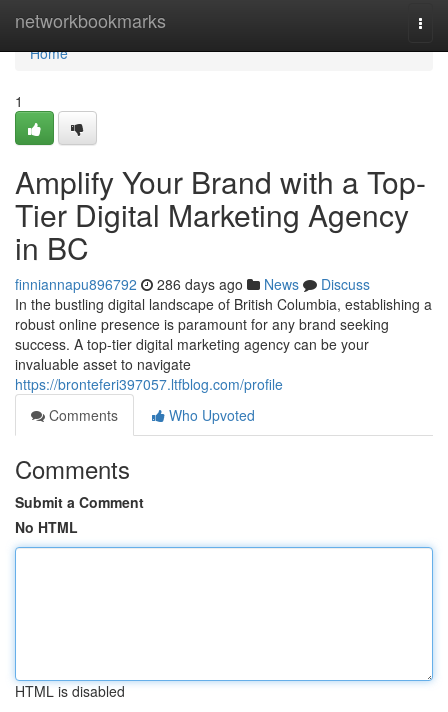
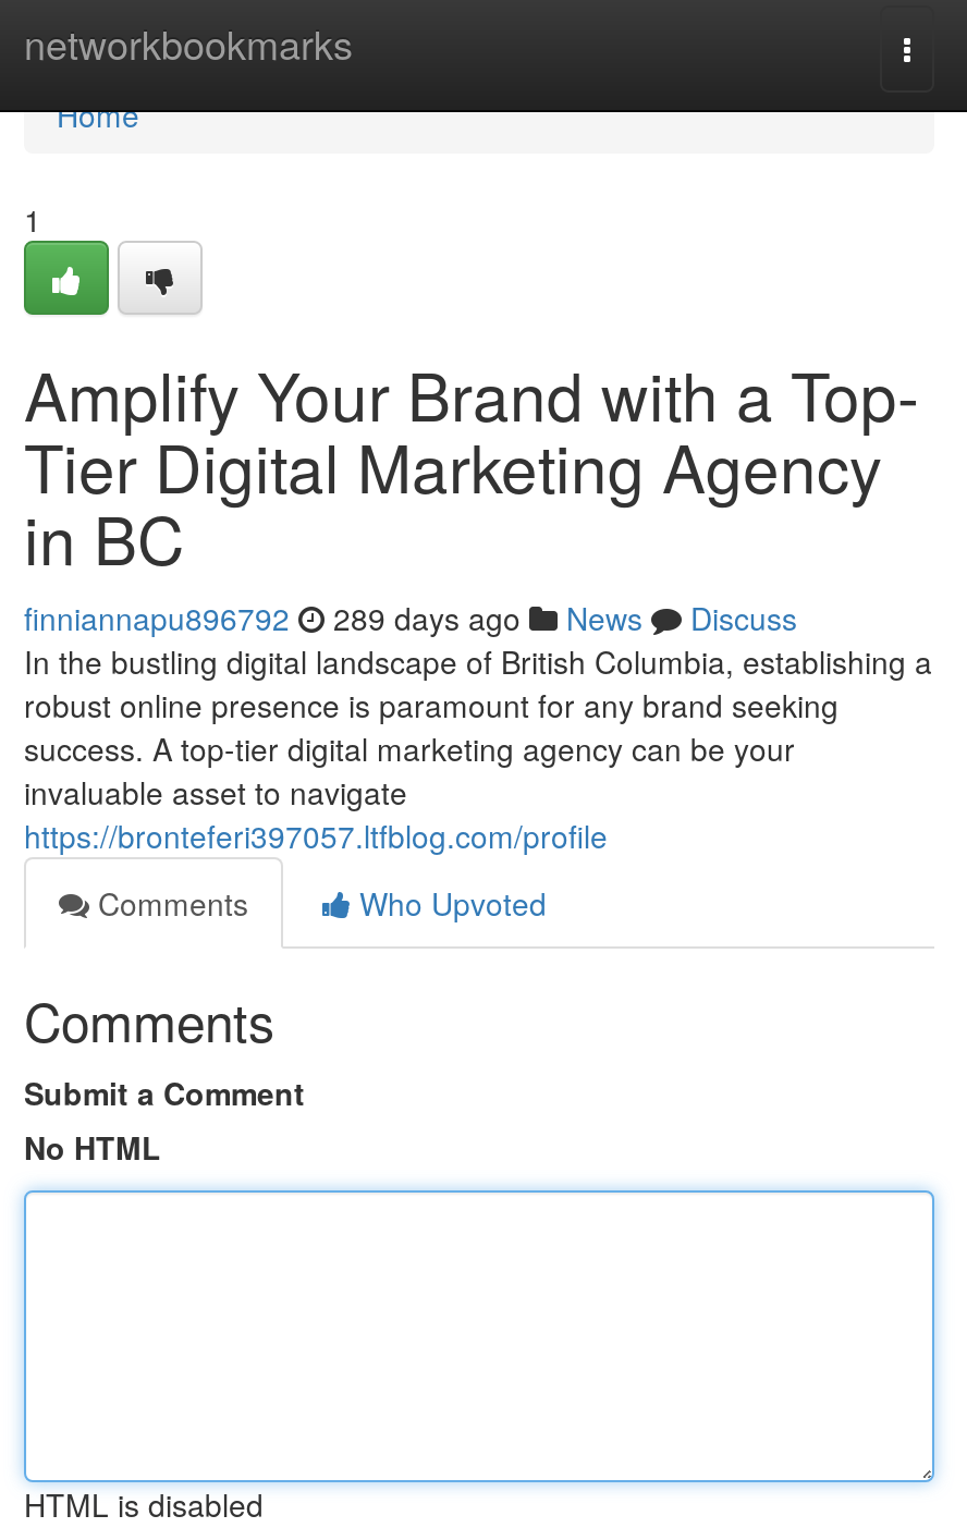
- finniannapu896792 286 days ago News Discuss
+ finniannapu896792 289 days ago News Discuss
